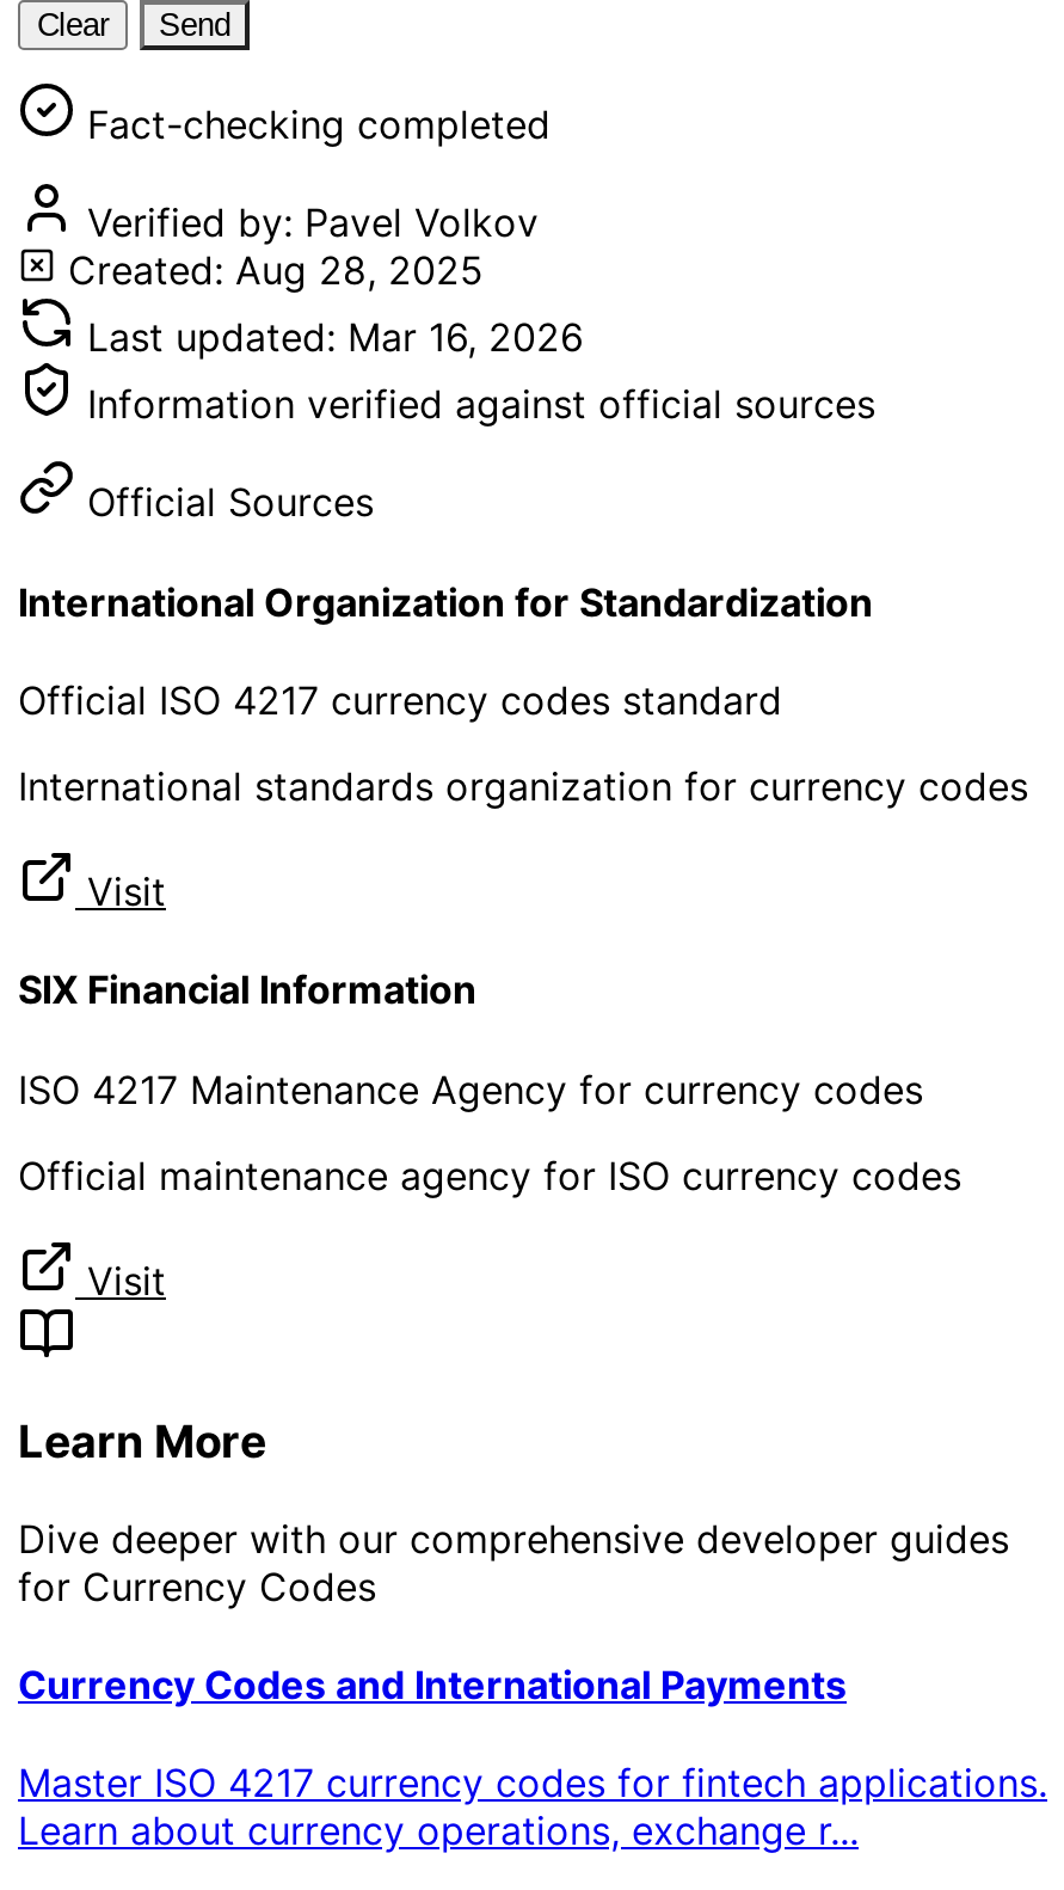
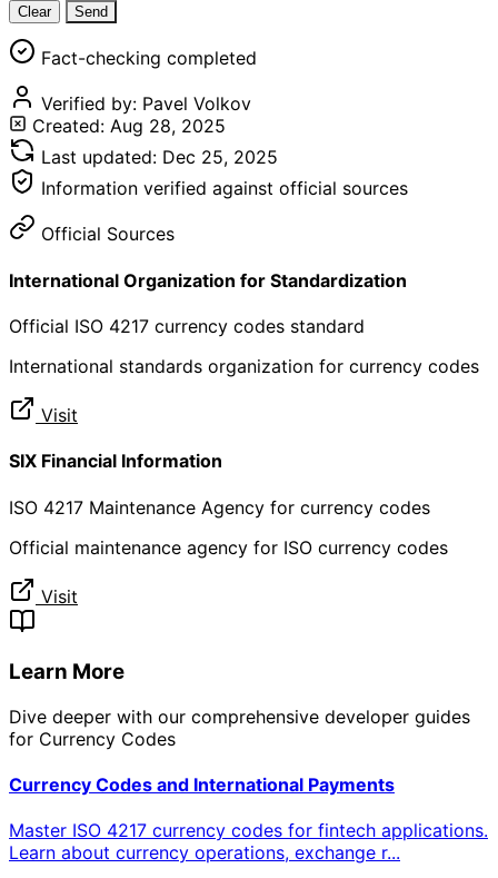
- Last updated: Mar 16, 2026
+ Last updated: Dec 25, 2025
